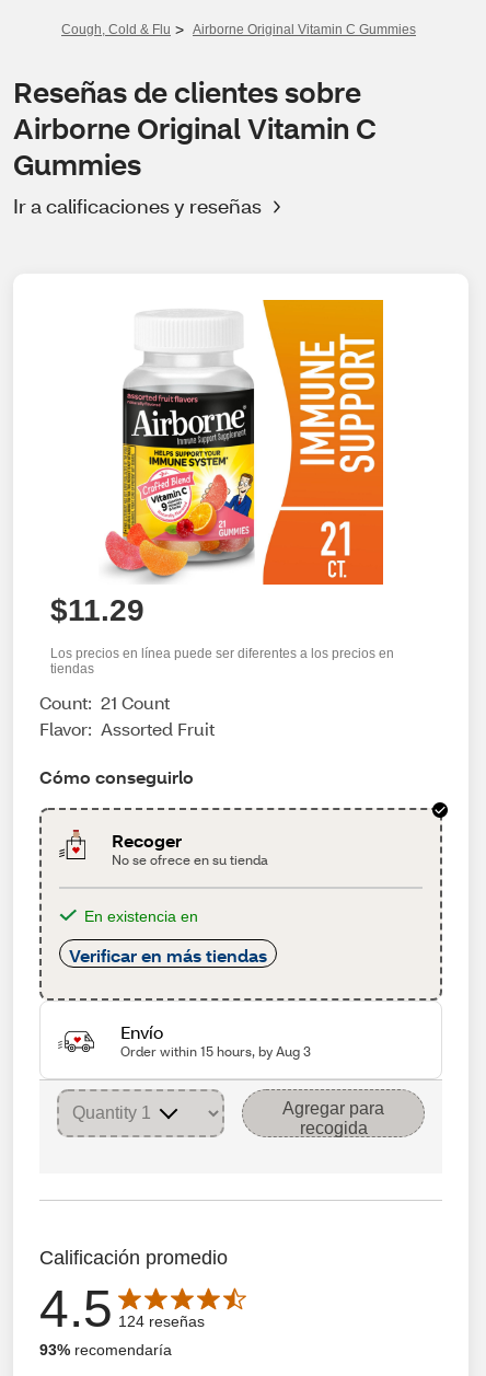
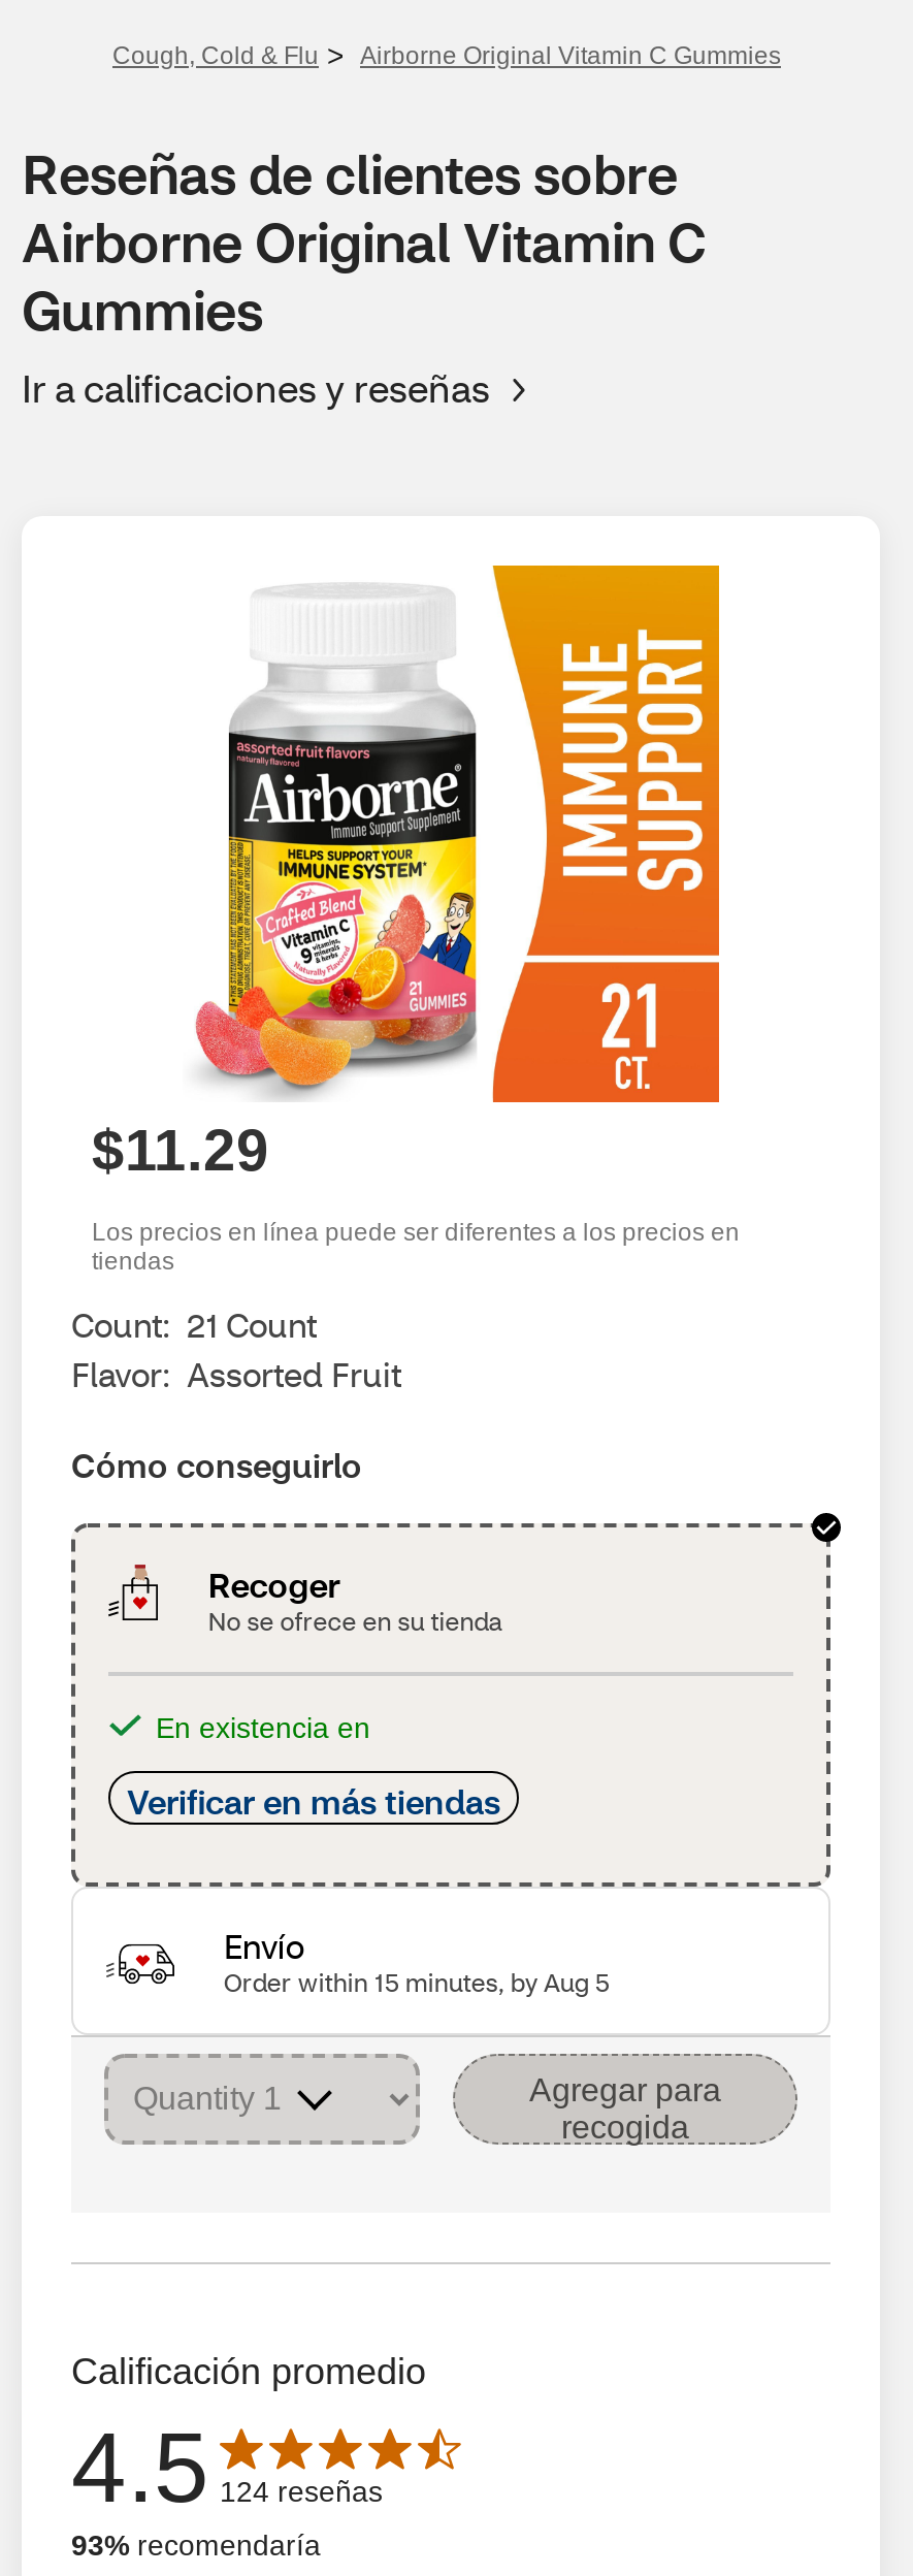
- Order within 15 hours, by Aug 3
+ Order within 15 minutes, by Aug 5
